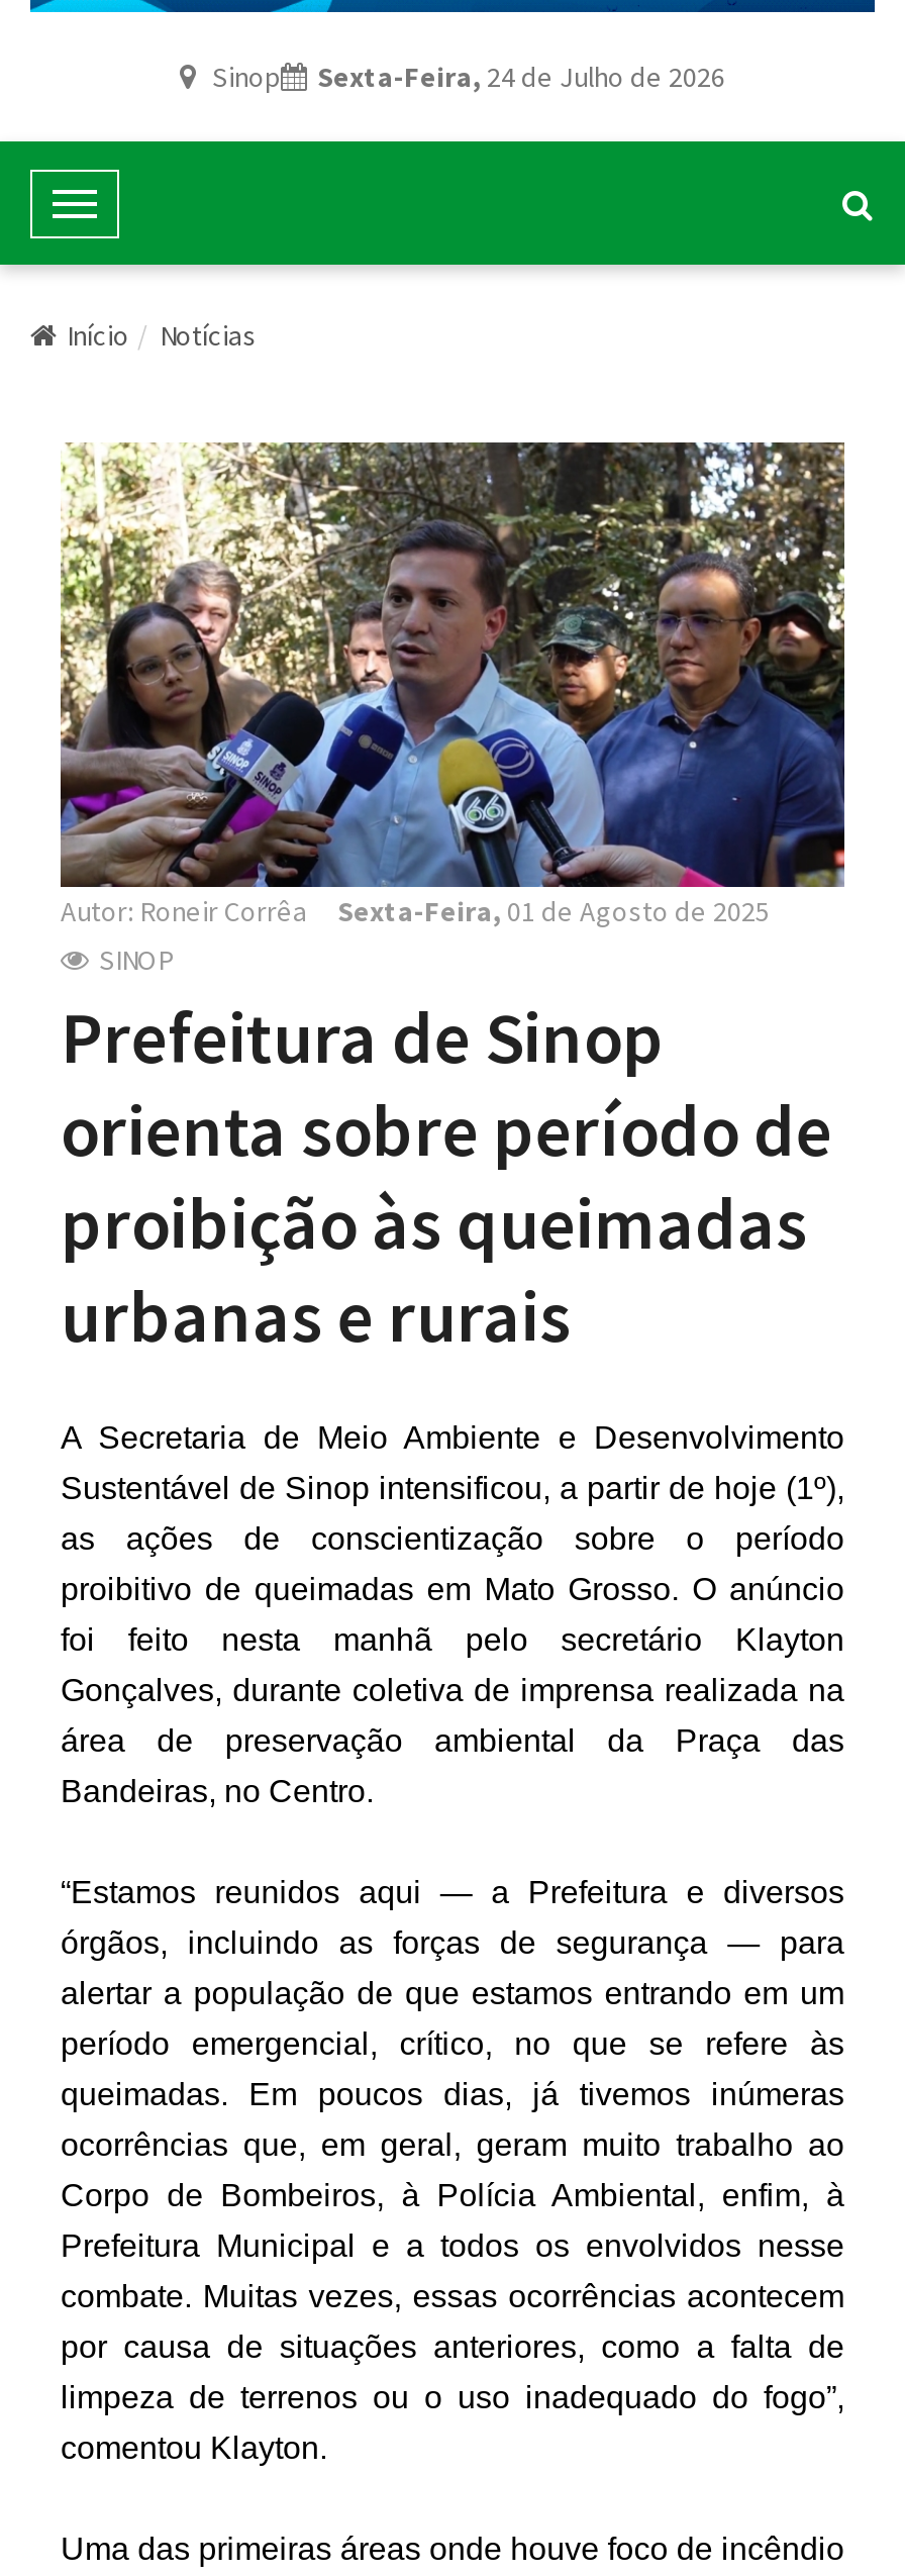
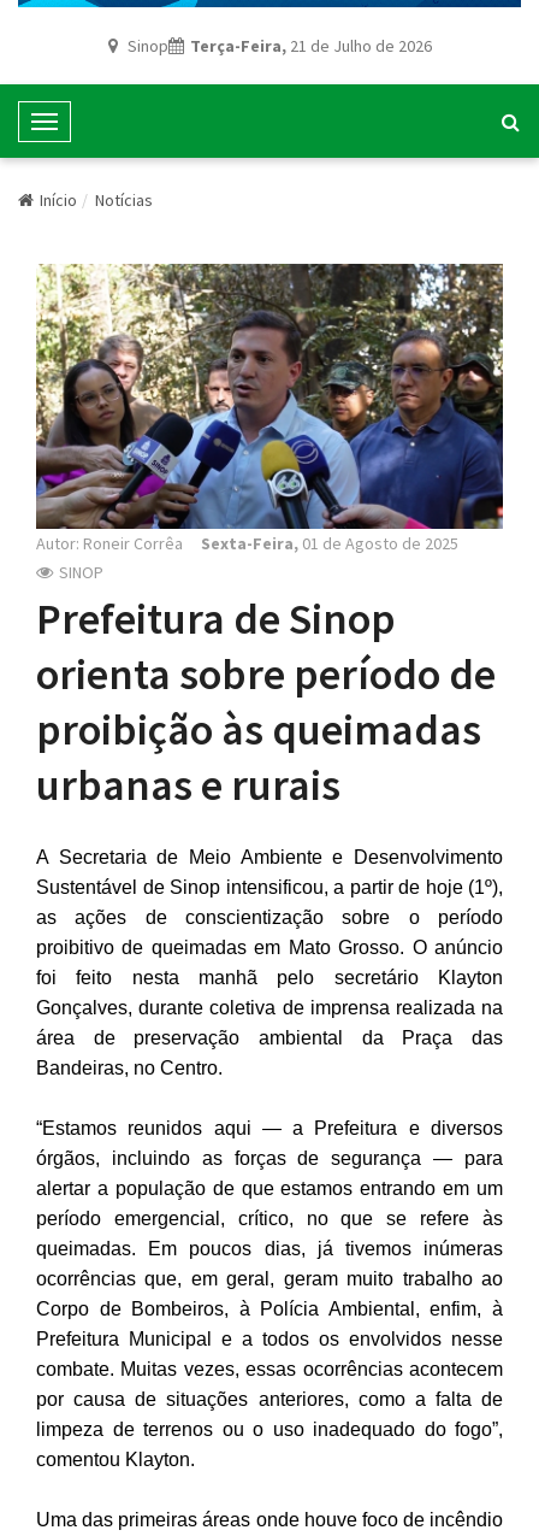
- Sexta-Feira, 24 de Julho de 2026
+ Terça-Feira, 21 de Julho de 2026
